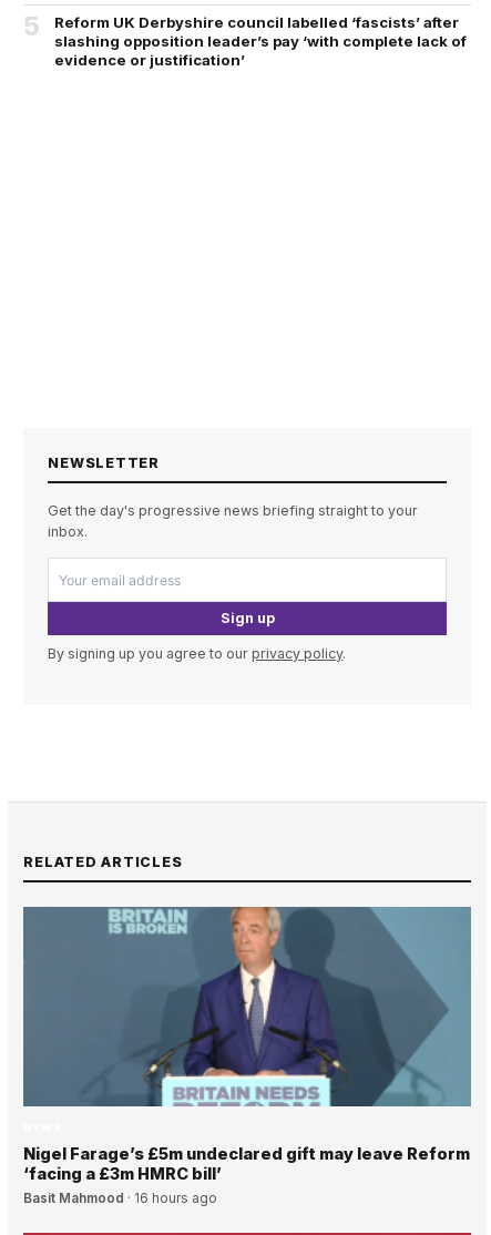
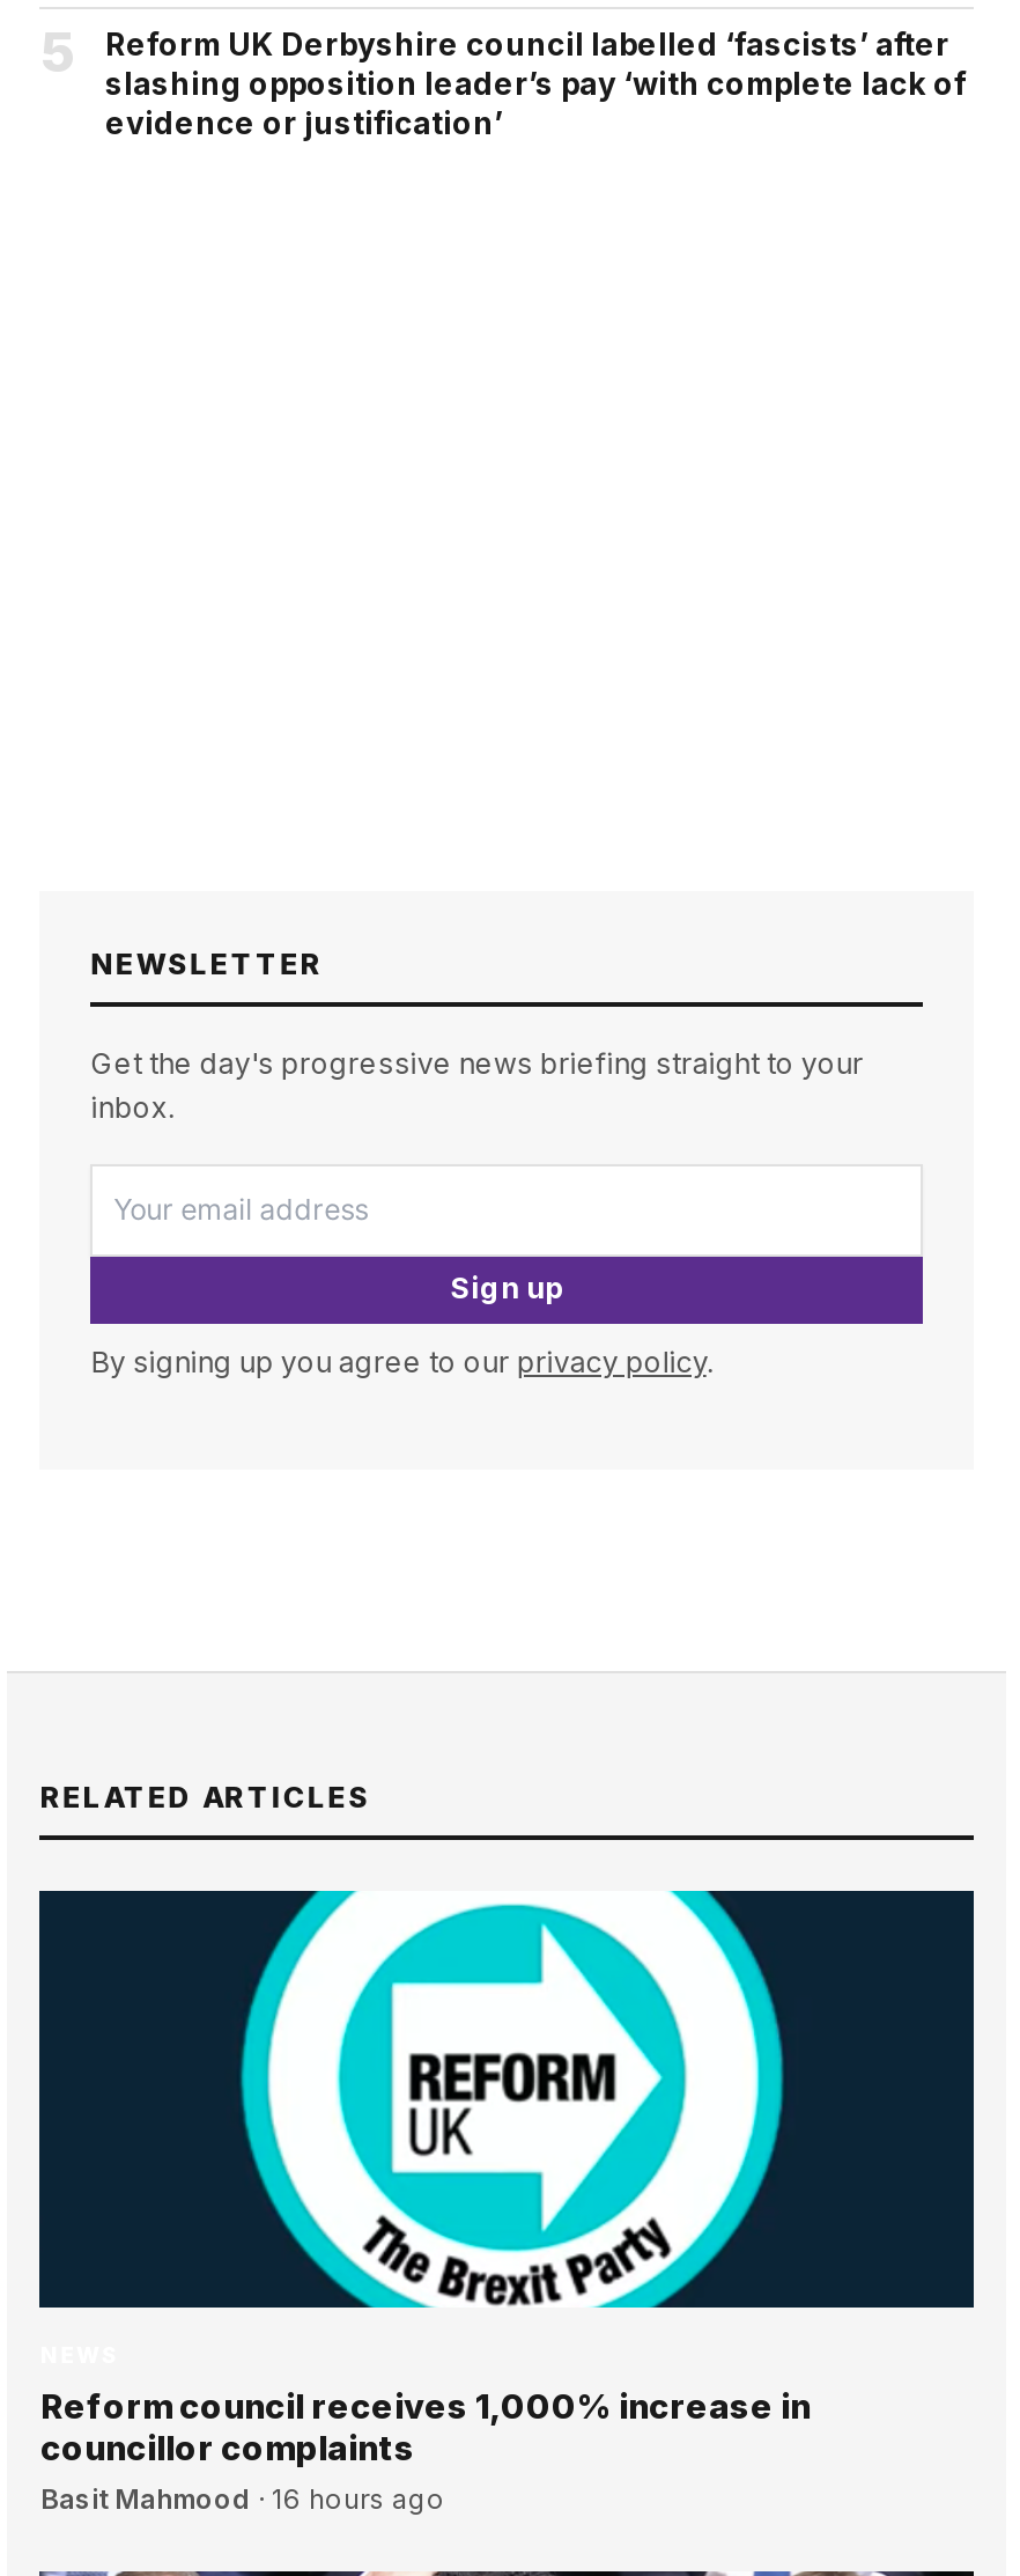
- [image]
- Nigel Farage’s £5m undeclared gift may leave Reform
- ‘facing a £3m HMRC bill’
+ [image]
+ Reform council receives 1,000% increase in
+ councillor complaints
